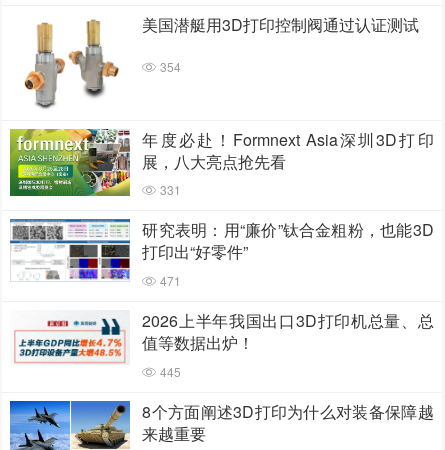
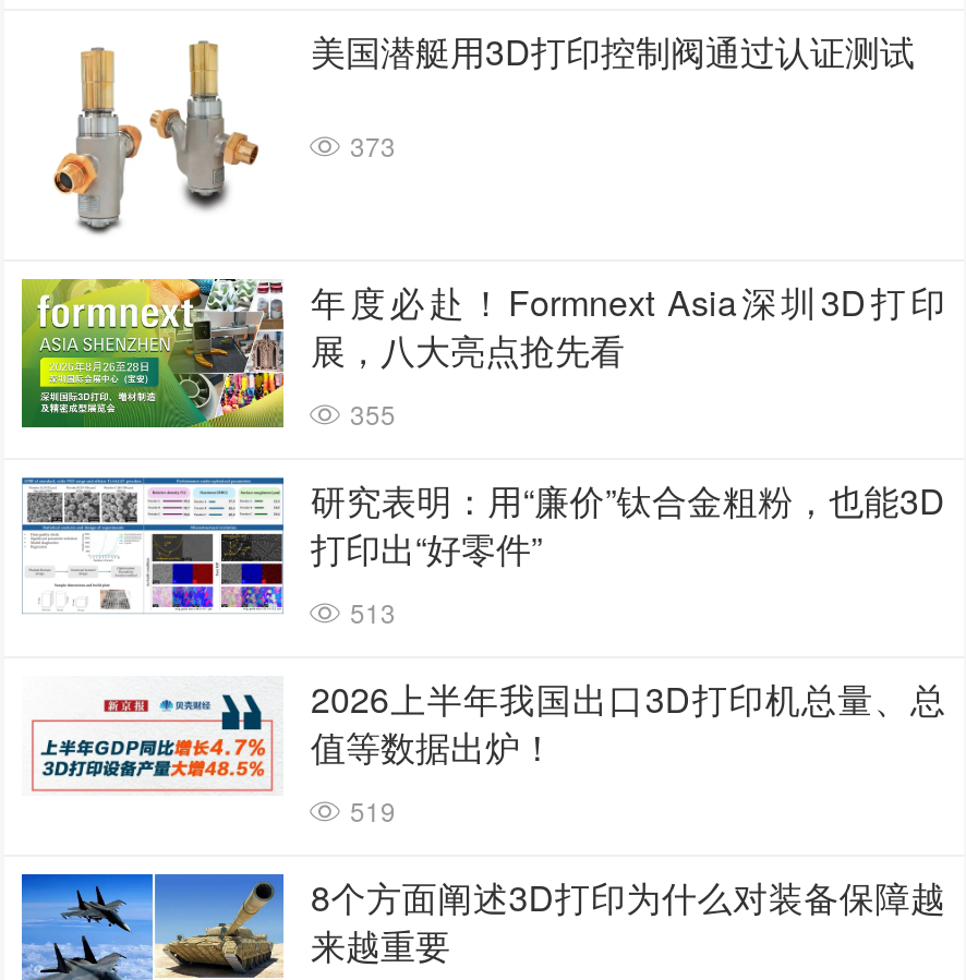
- 354
+ 373

- 331
+ 355

- 471
+ 513

- 445
+ 519
